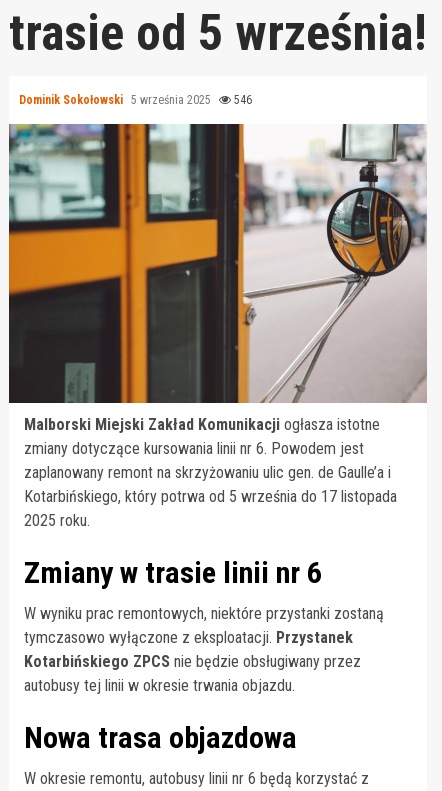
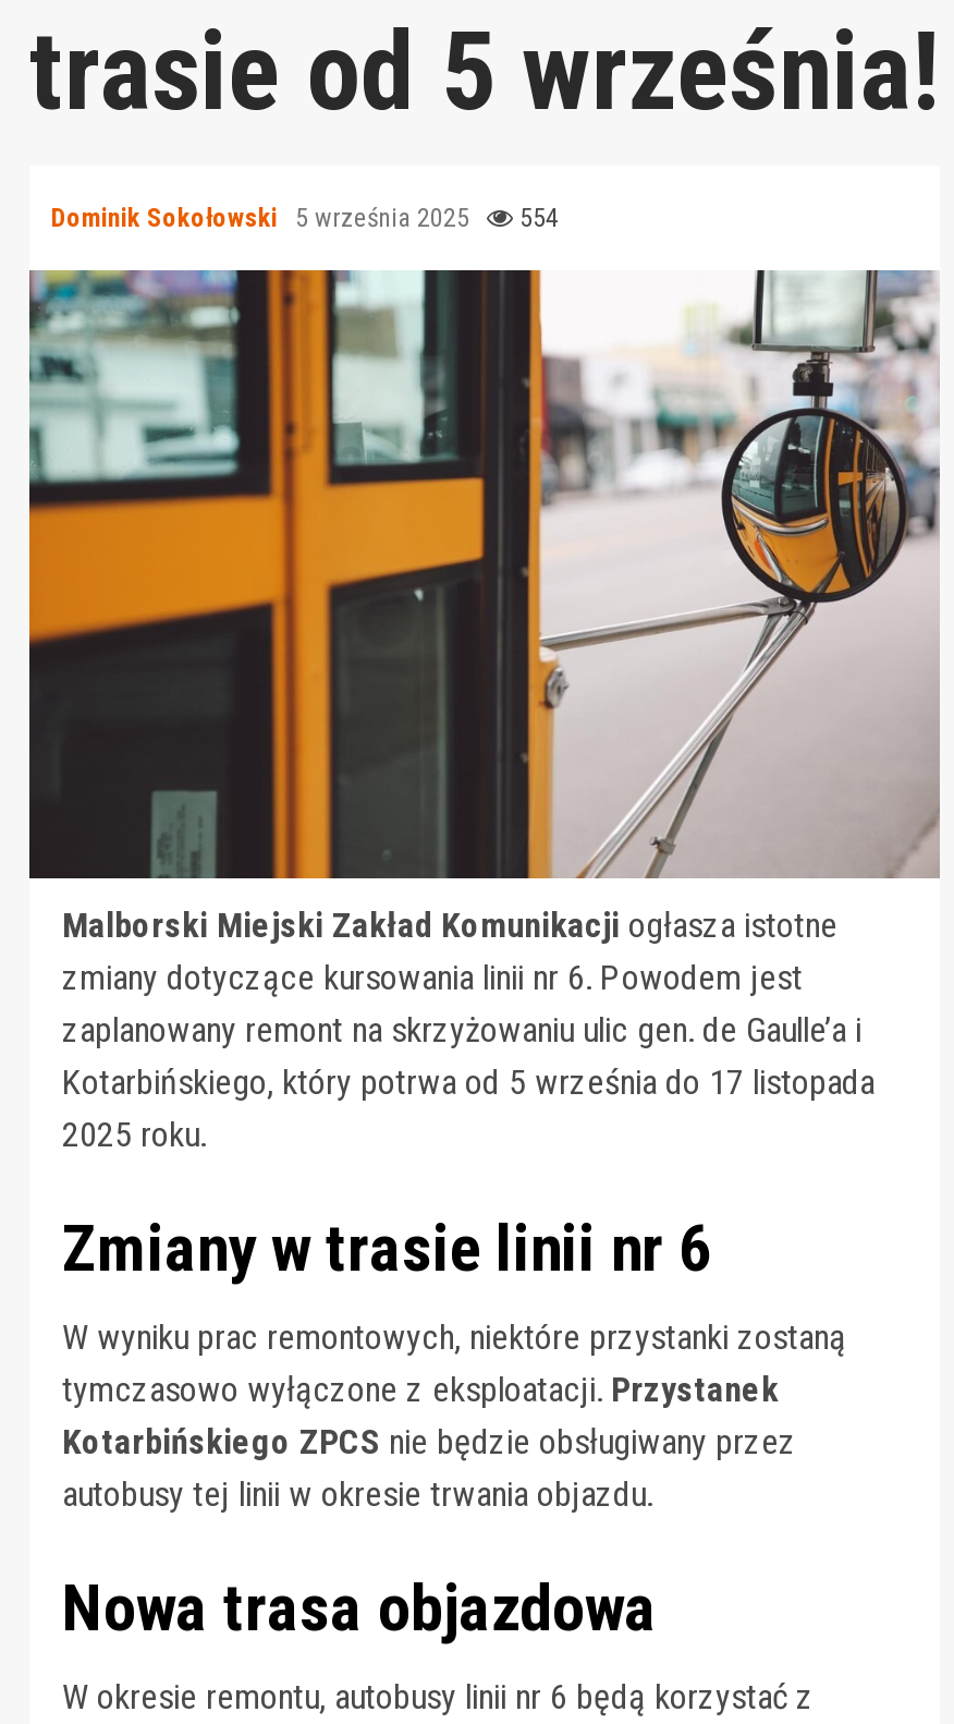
- Dominik Sokołowski 5 września 2025 546
+ Dominik Sokołowski 5 września 2025 554
